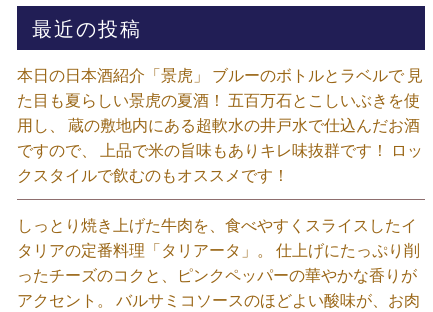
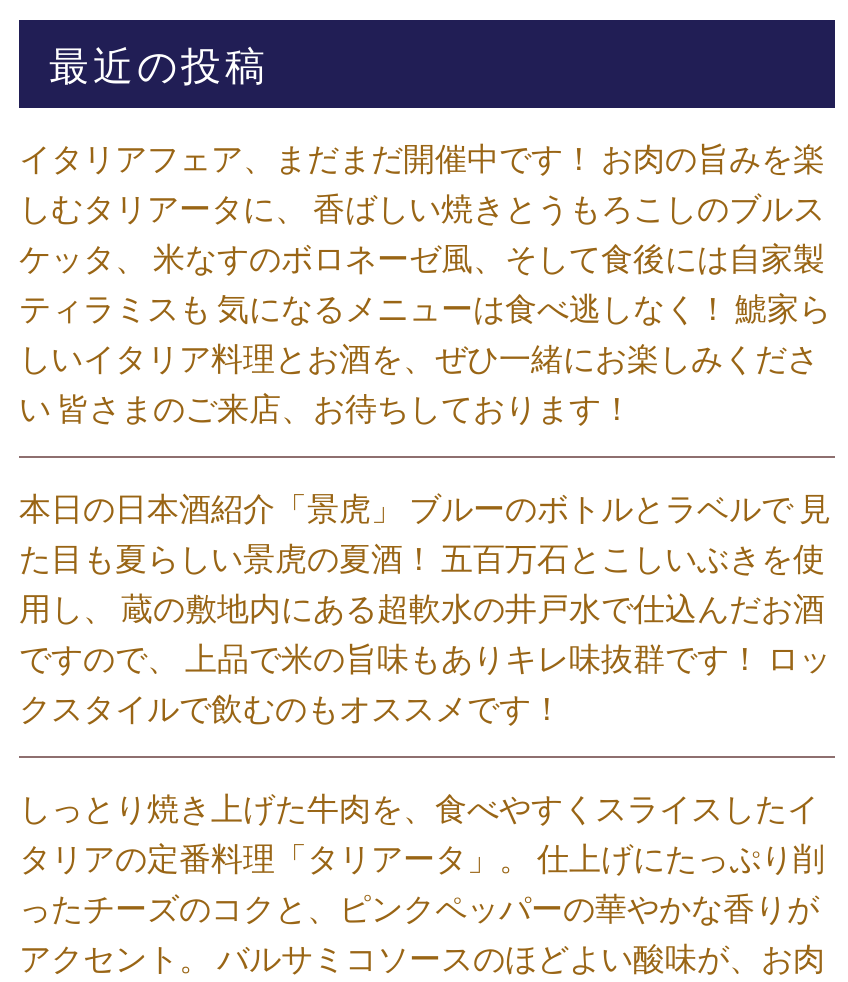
+ イタリアフェア、まだまだ開催中です！ お肉の旨みを楽
+ しむタリアータに、 香ばしい焼きとうもろこしのブルス
+ ケッタ、 米なすのボロネーゼ風、そして食後には自家製
+ ティラミスも 気になるメニューは食べ逃しなく！ 鯱家ら
+ しいイタリア料理とお酒を、ぜひ一緒にお楽しみくださ
+ い 皆さまのご来店、お待ちしております！
